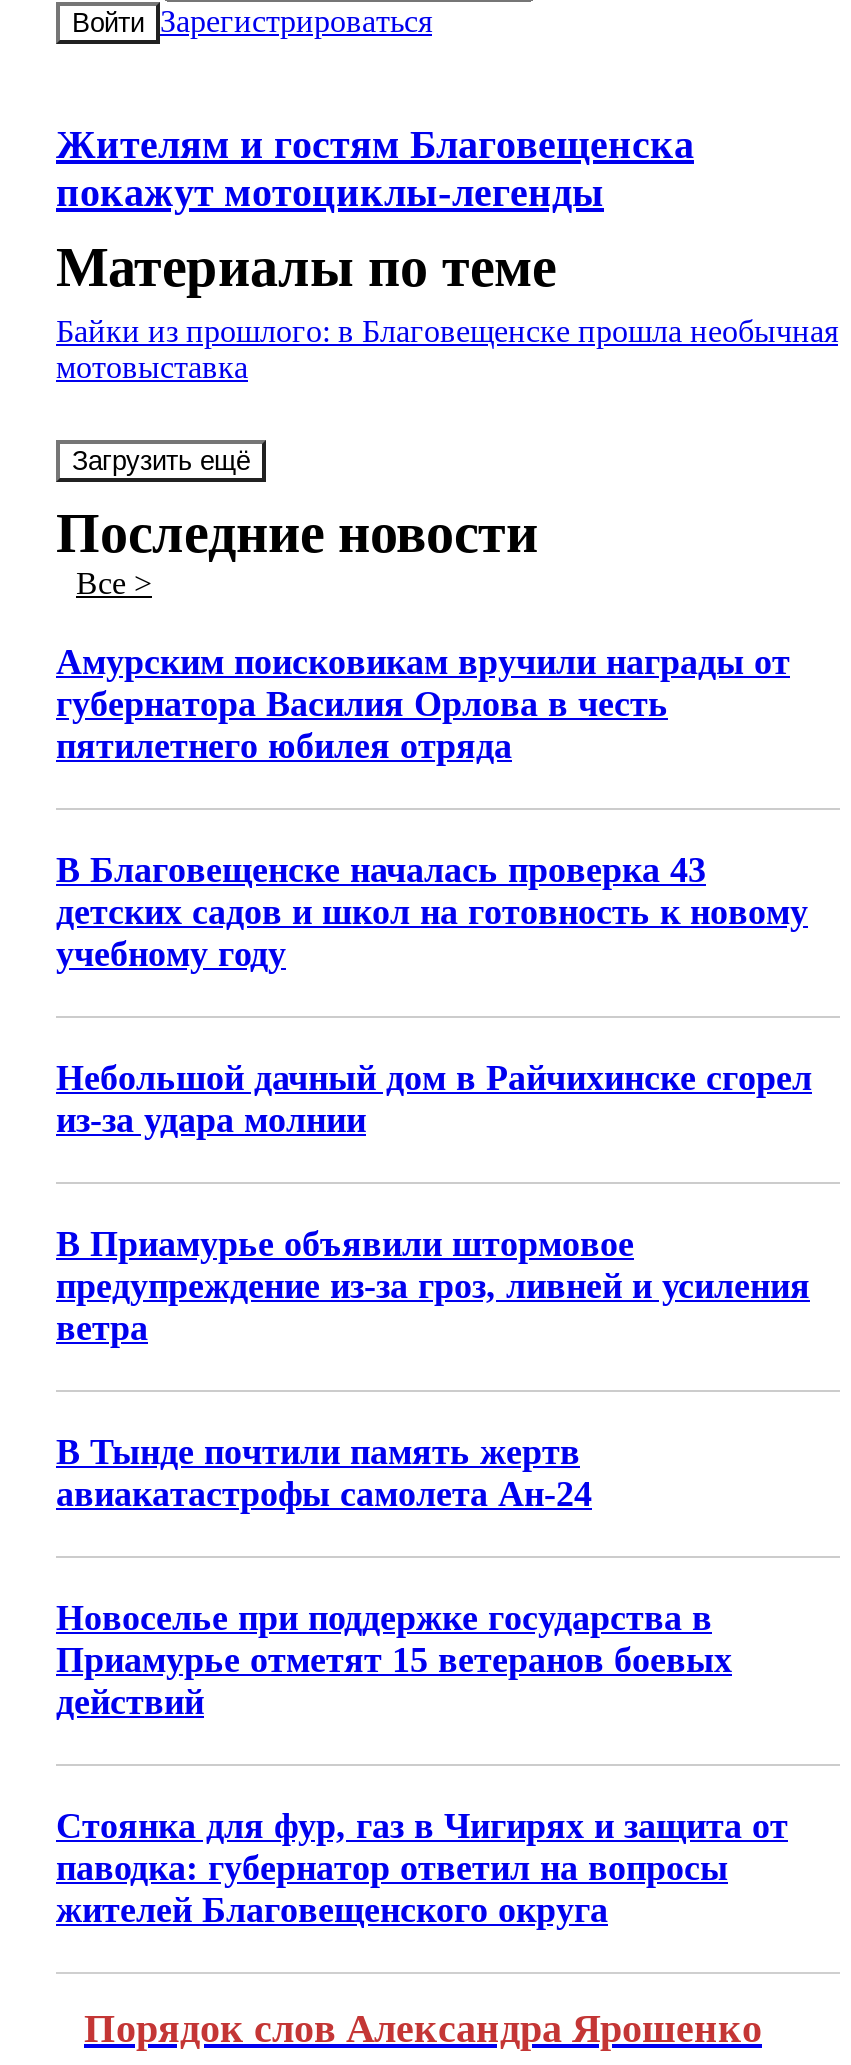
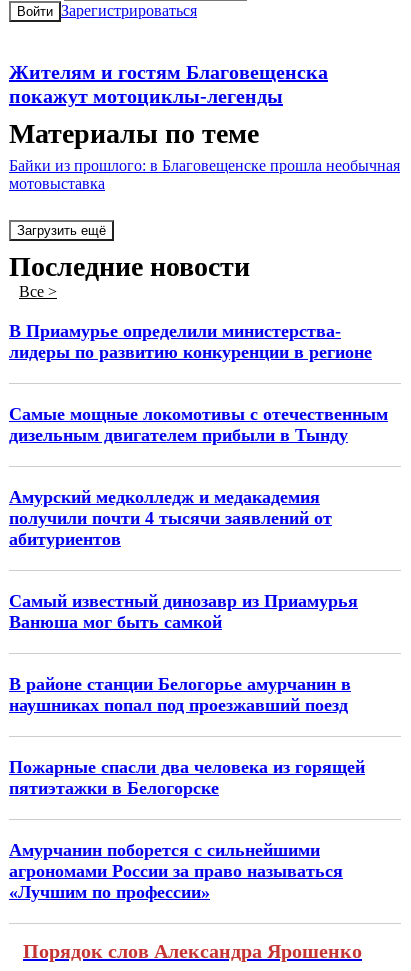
- Амурским поисковикам вручили награды от
- губернатора Василия Орлова в честь
- пятилетнего юбилея отряда
+ В Приамурье определили министерства-
+ лидеры по развитию конкуренции в регионе

- В Благовещенске началась проверка 43
- детских садов и школ на готовность к новому
- учебному году
+ Самые мощные локомотивы с отечественным
+ дизельным двигателем прибыли в Тынду

- Небольшой дачный дом в Райчихинске сгорел
- из-за удара молнии
+ Амурский медколледж и медакадемия
+ получили почти 4 тысячи заявлений от
+ абитуриентов

- В Приамурье объявили штормовое
- предупреждение из-за гроз, ливней и усиления
- ветра
+ Самый известный динозавр из Приамурья
+ Ванюша мог быть самкой

- В Тынде почтили память жертв
- авиакатастрофы самолета Ан-24
+ В районе станции Белогорье амурчанин в
+ наушниках попал под проезжавший поезд

- Новоселье при поддержке государства в
- Приамурье отметят 15 ветеранов боевых
- действий
+ Пожарные спасли два человека из горящей
+ пятиэтажки в Белогорске

- Стоянка для фур, газ в Чигирях и защита от
- паводка: губернатор ответил на вопросы
- жителей Благовещенского округа
+ Амурчанин поборется с сильнейшими
+ агрономами России за право называться
+ «Лучшим по профессии»
